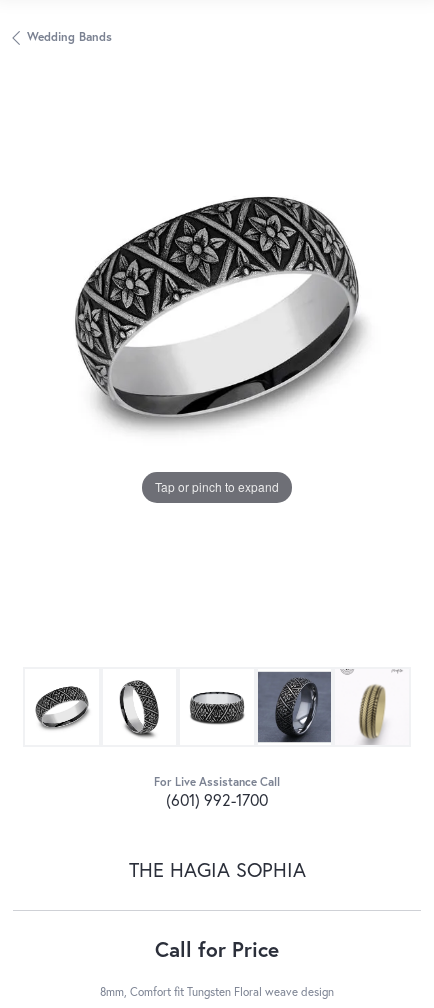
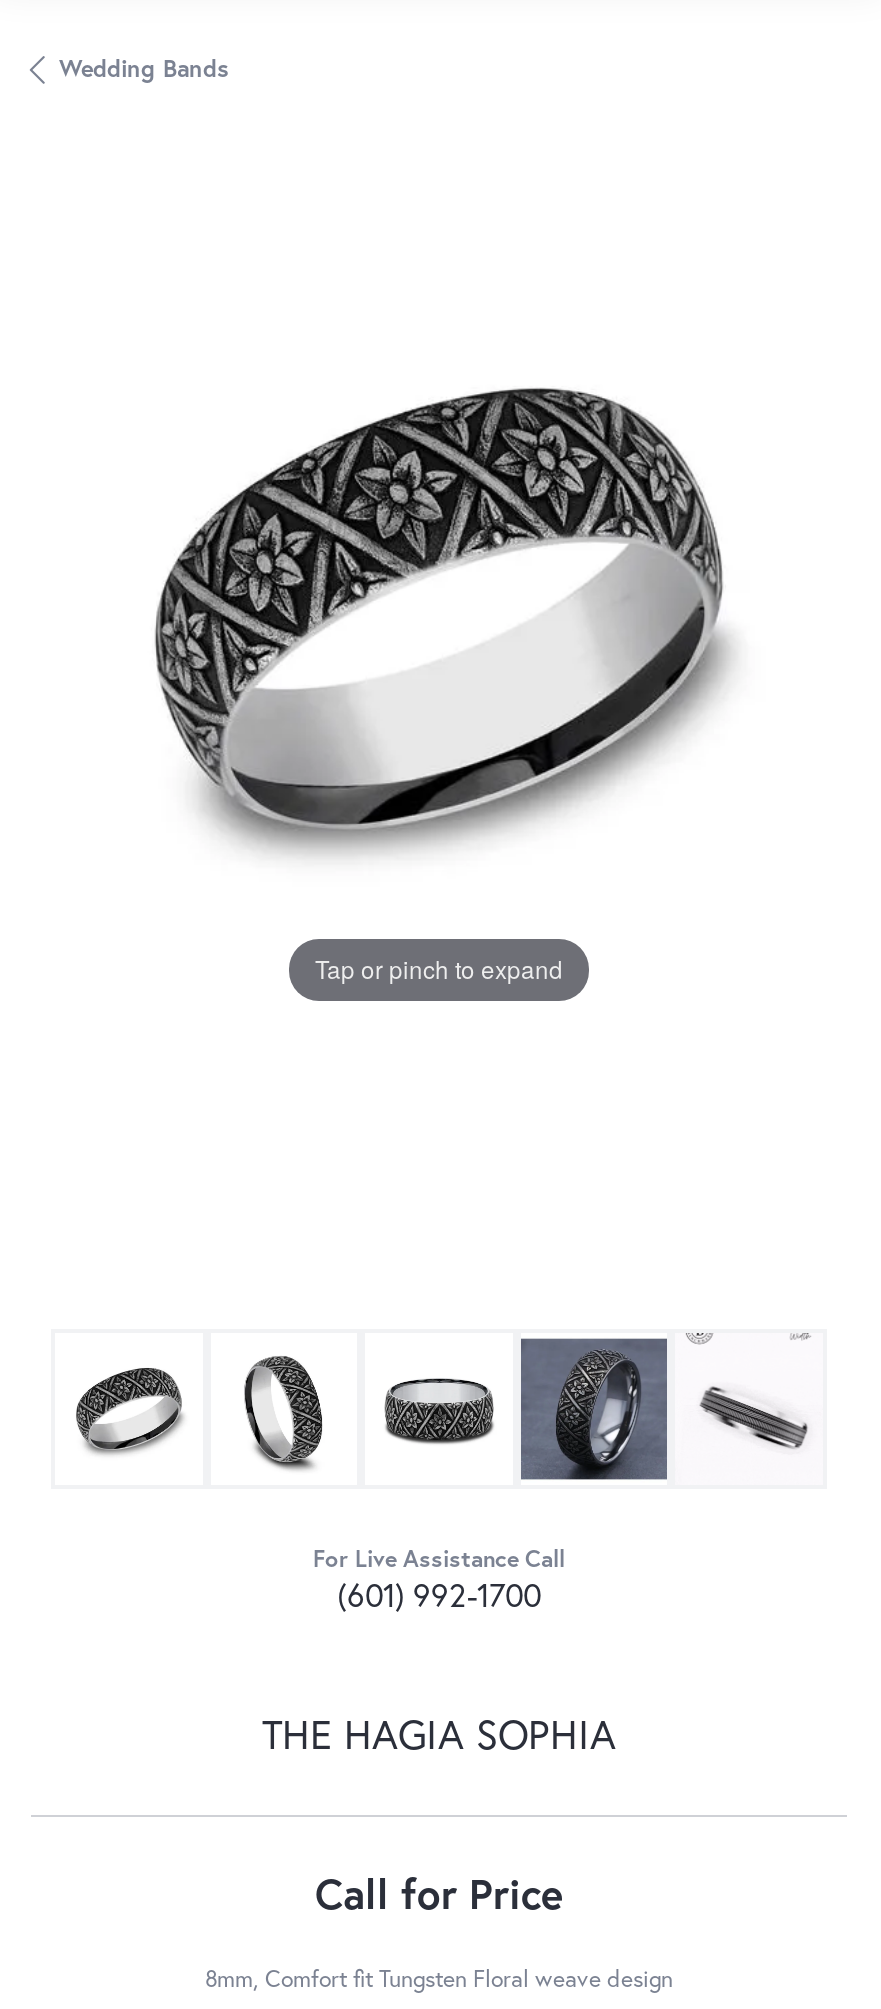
- [image]
+ [image]
